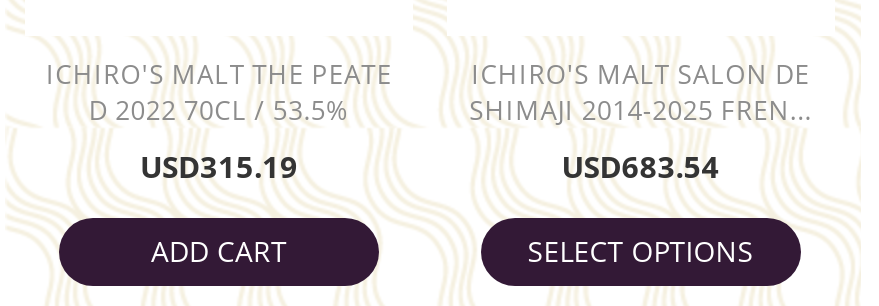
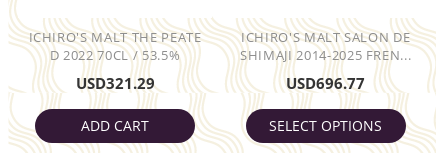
- USD315.19
+ USD321.29

- USD683.54
+ USD696.77
